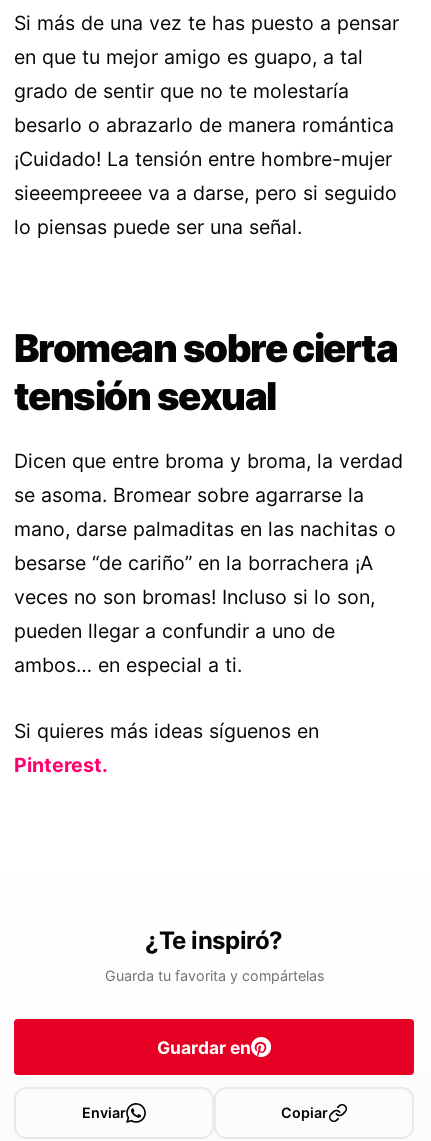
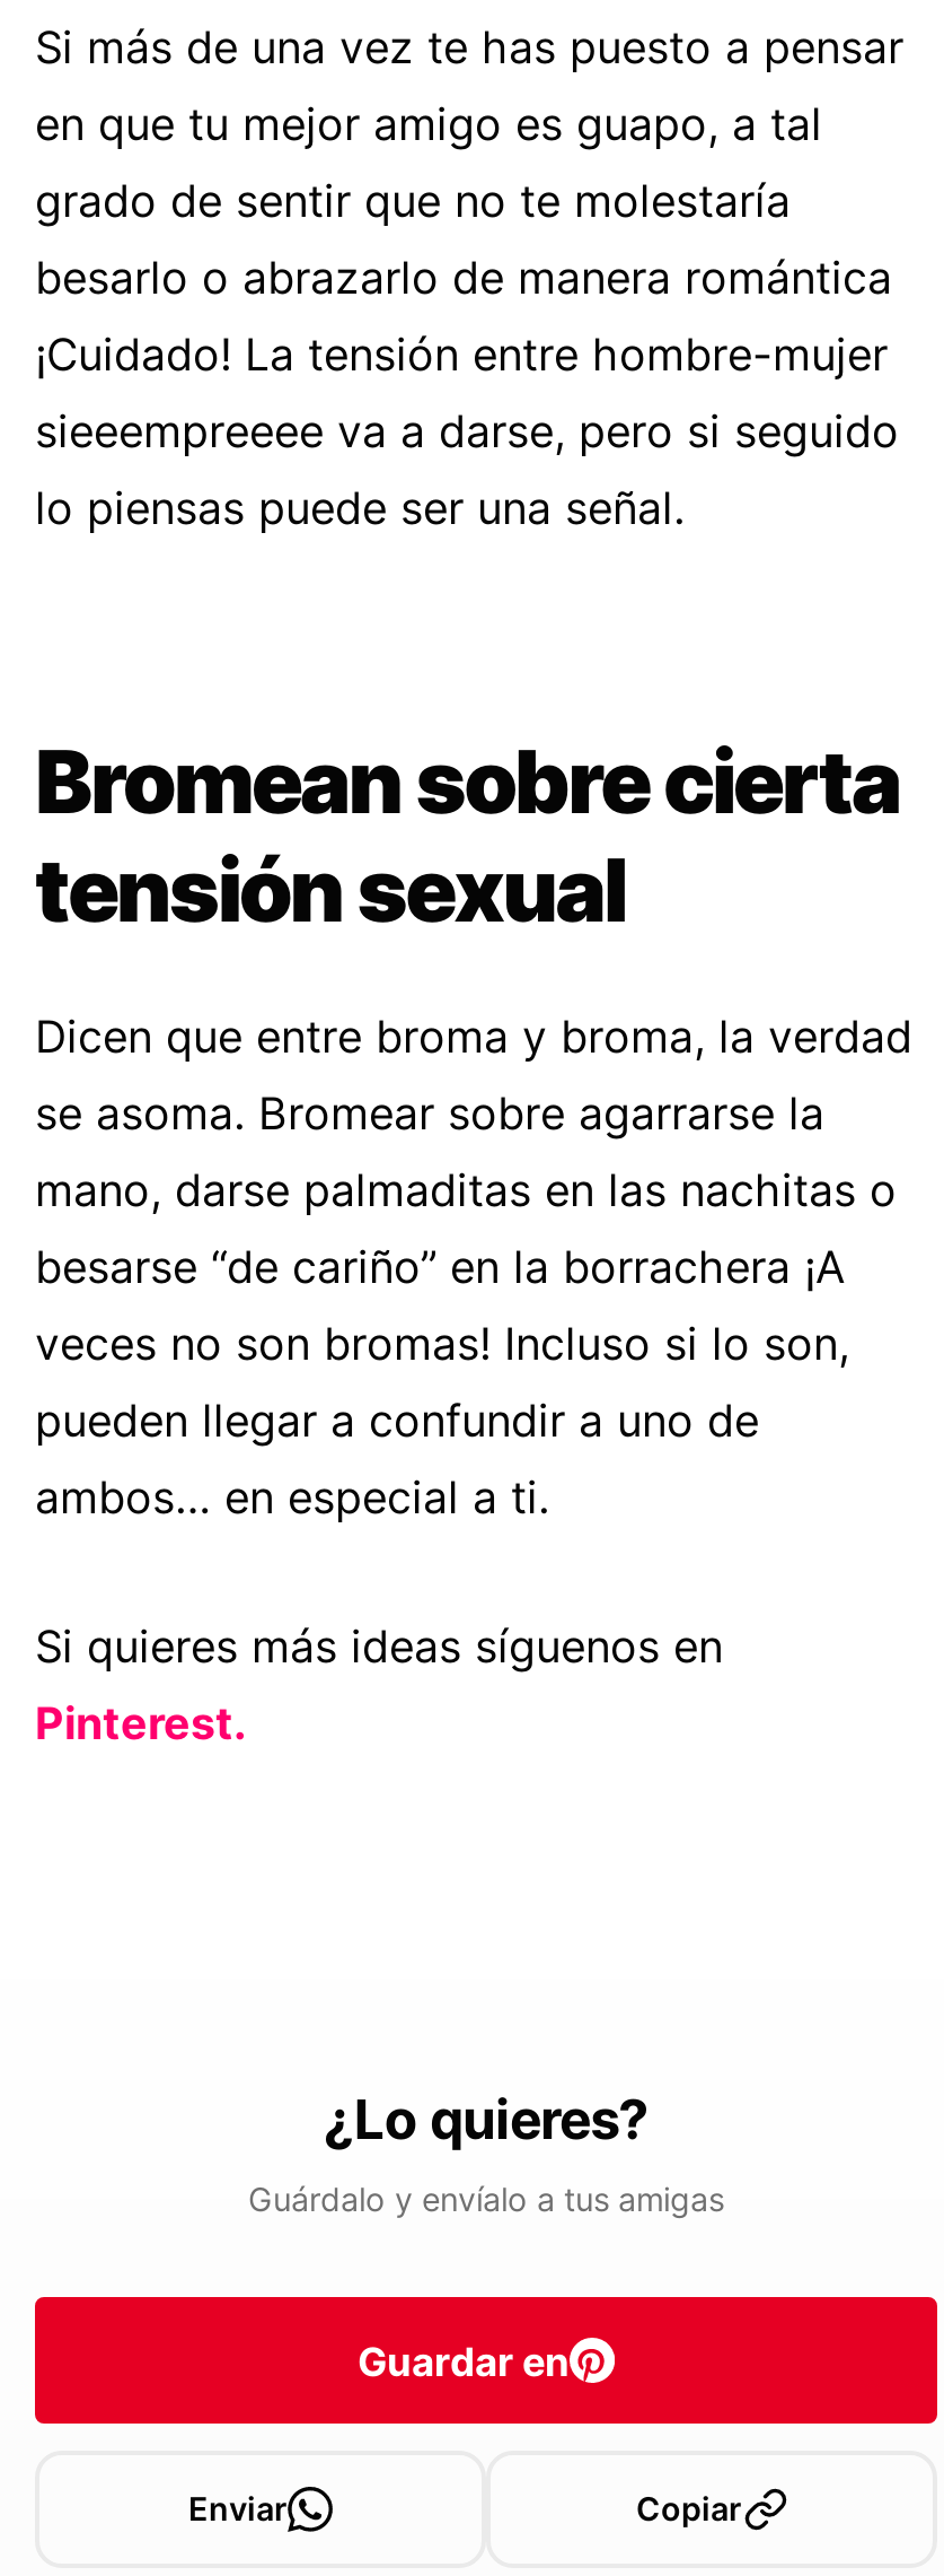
- ¿Te inspiró?
- Guarda tu favorita y compártelas
+ ¿Lo quieres?
+ Guárdalo y envíalo a tus amigas
